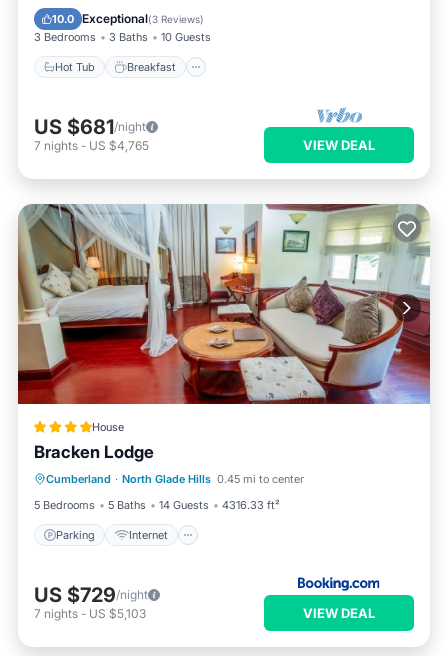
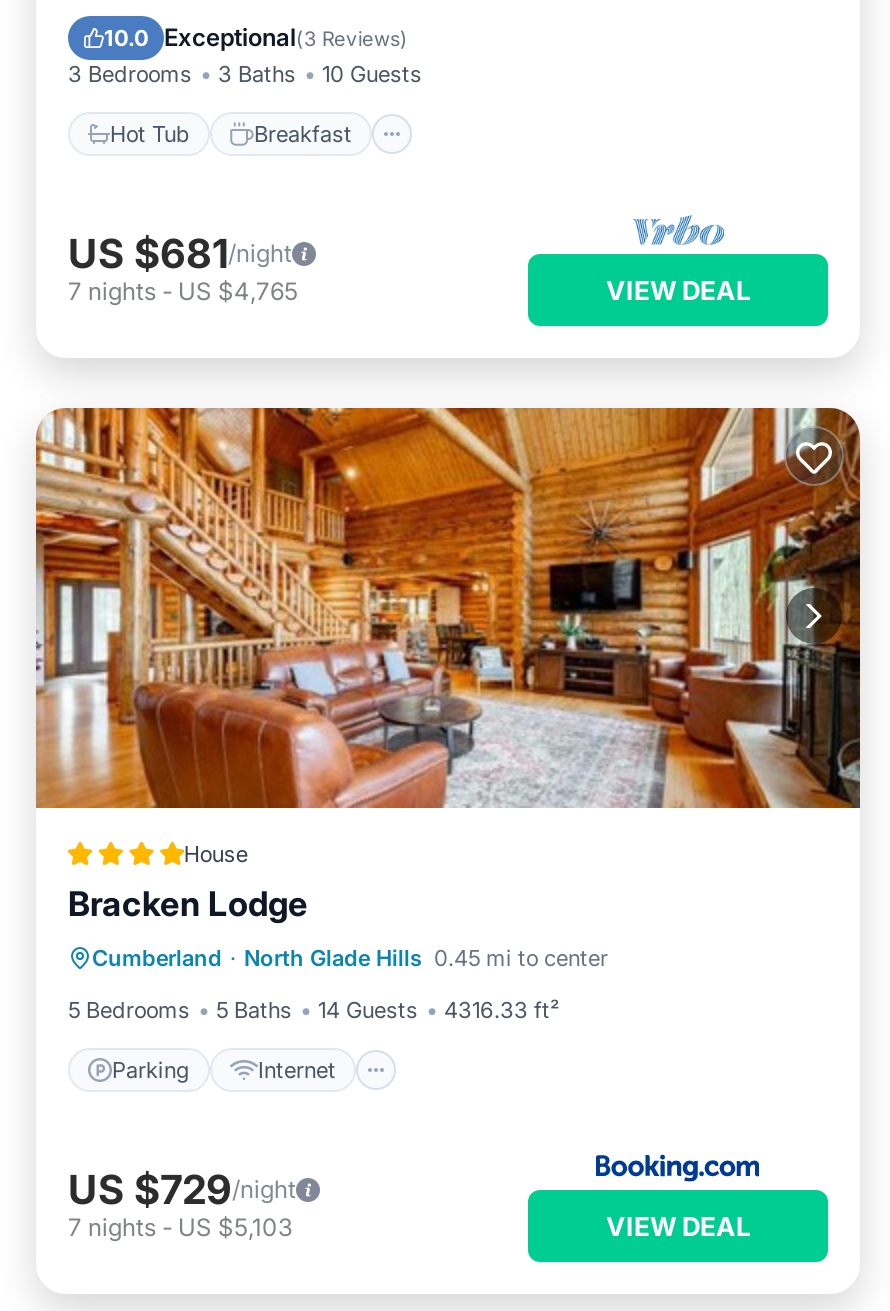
- [image]
+ [image]
